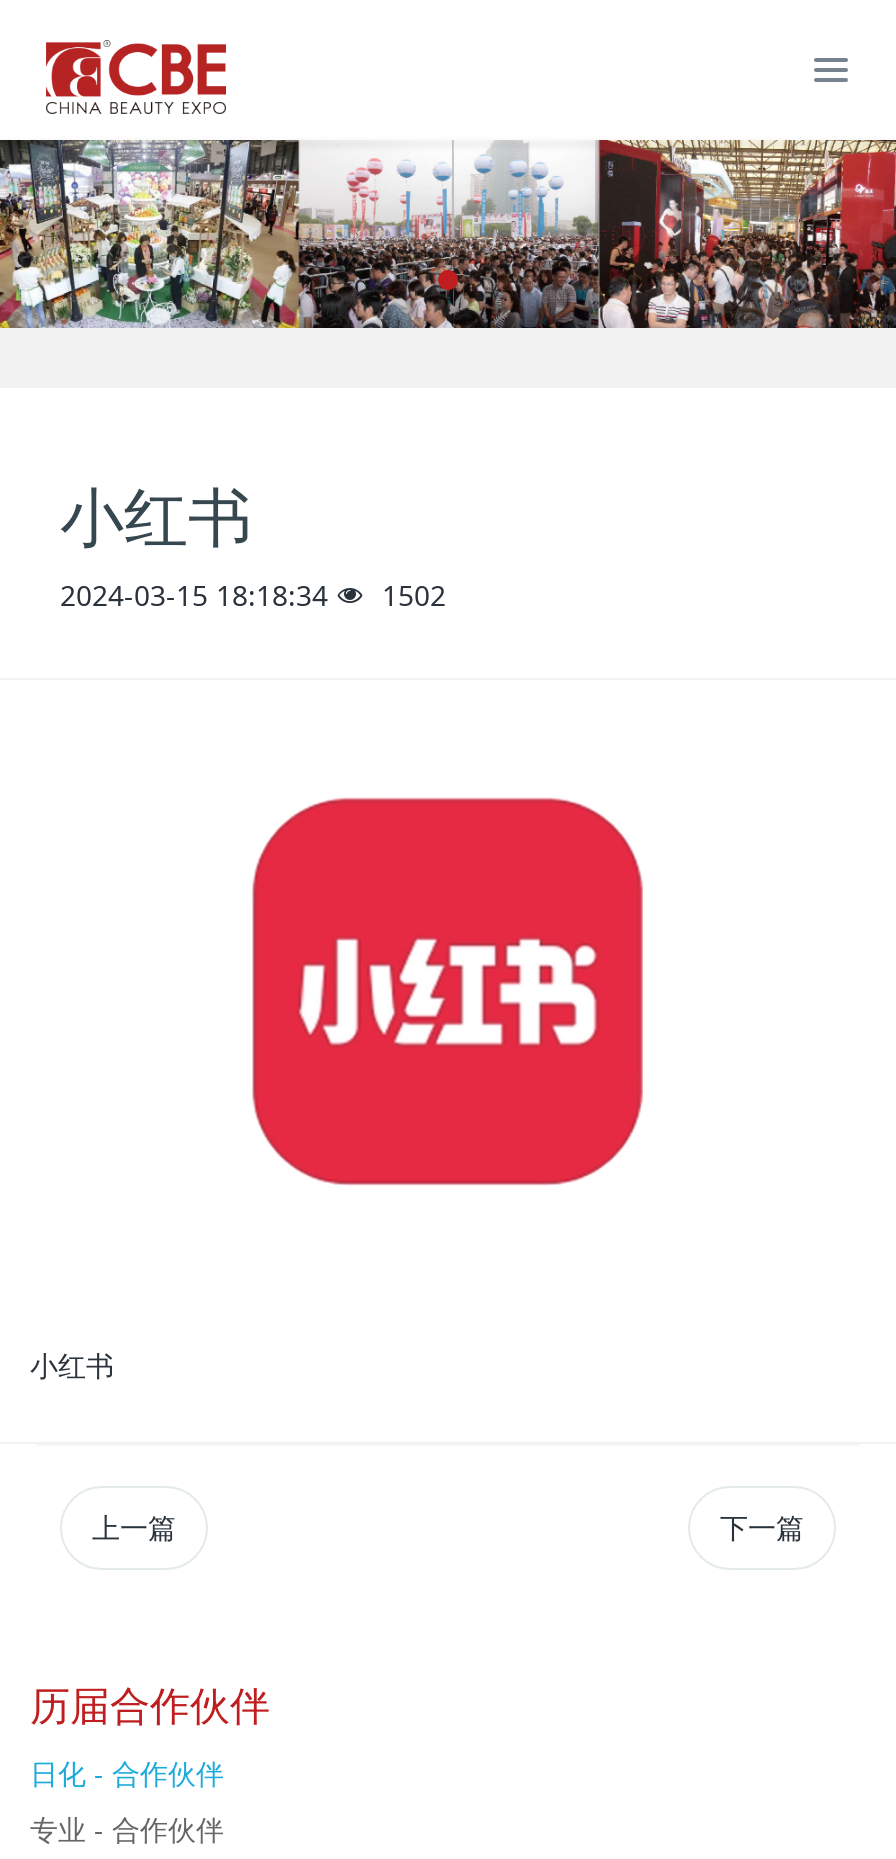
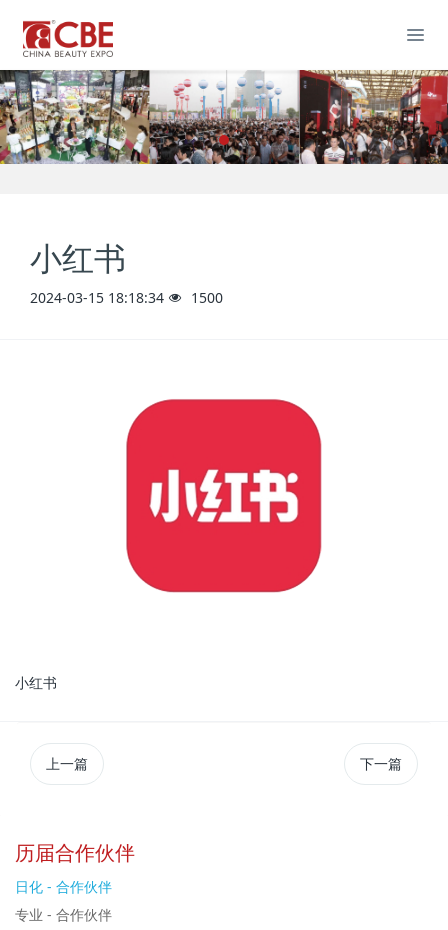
- 2024-03-15 18:18:34 1502
+ 2024-03-15 18:18:34 1500
